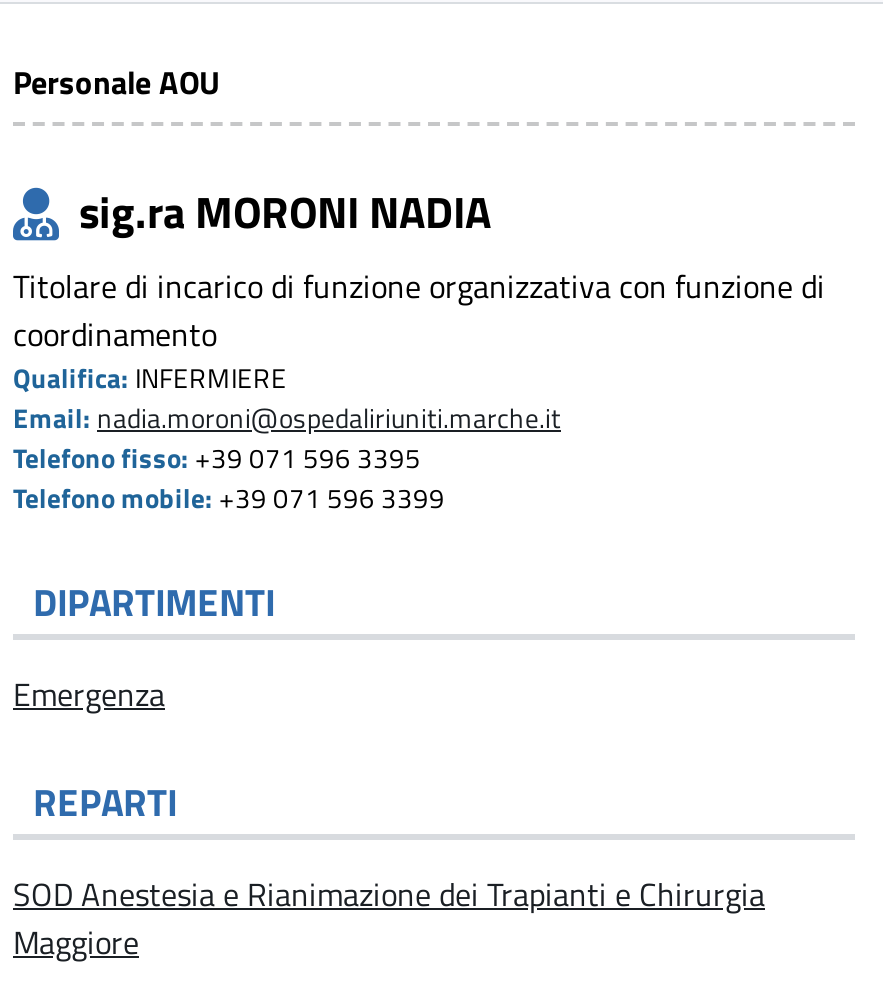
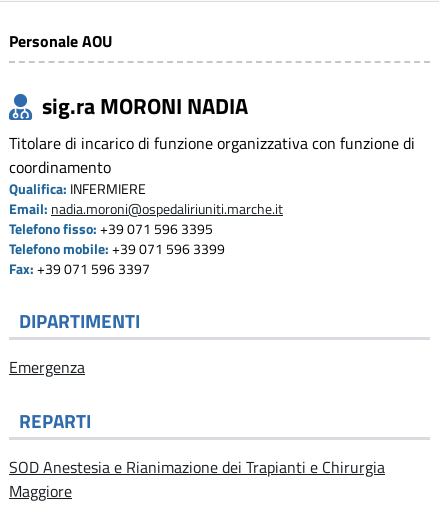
+ Fax: +39 071 596 3397
